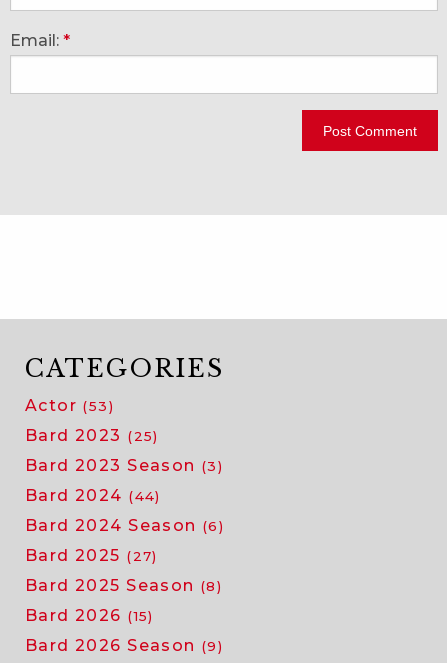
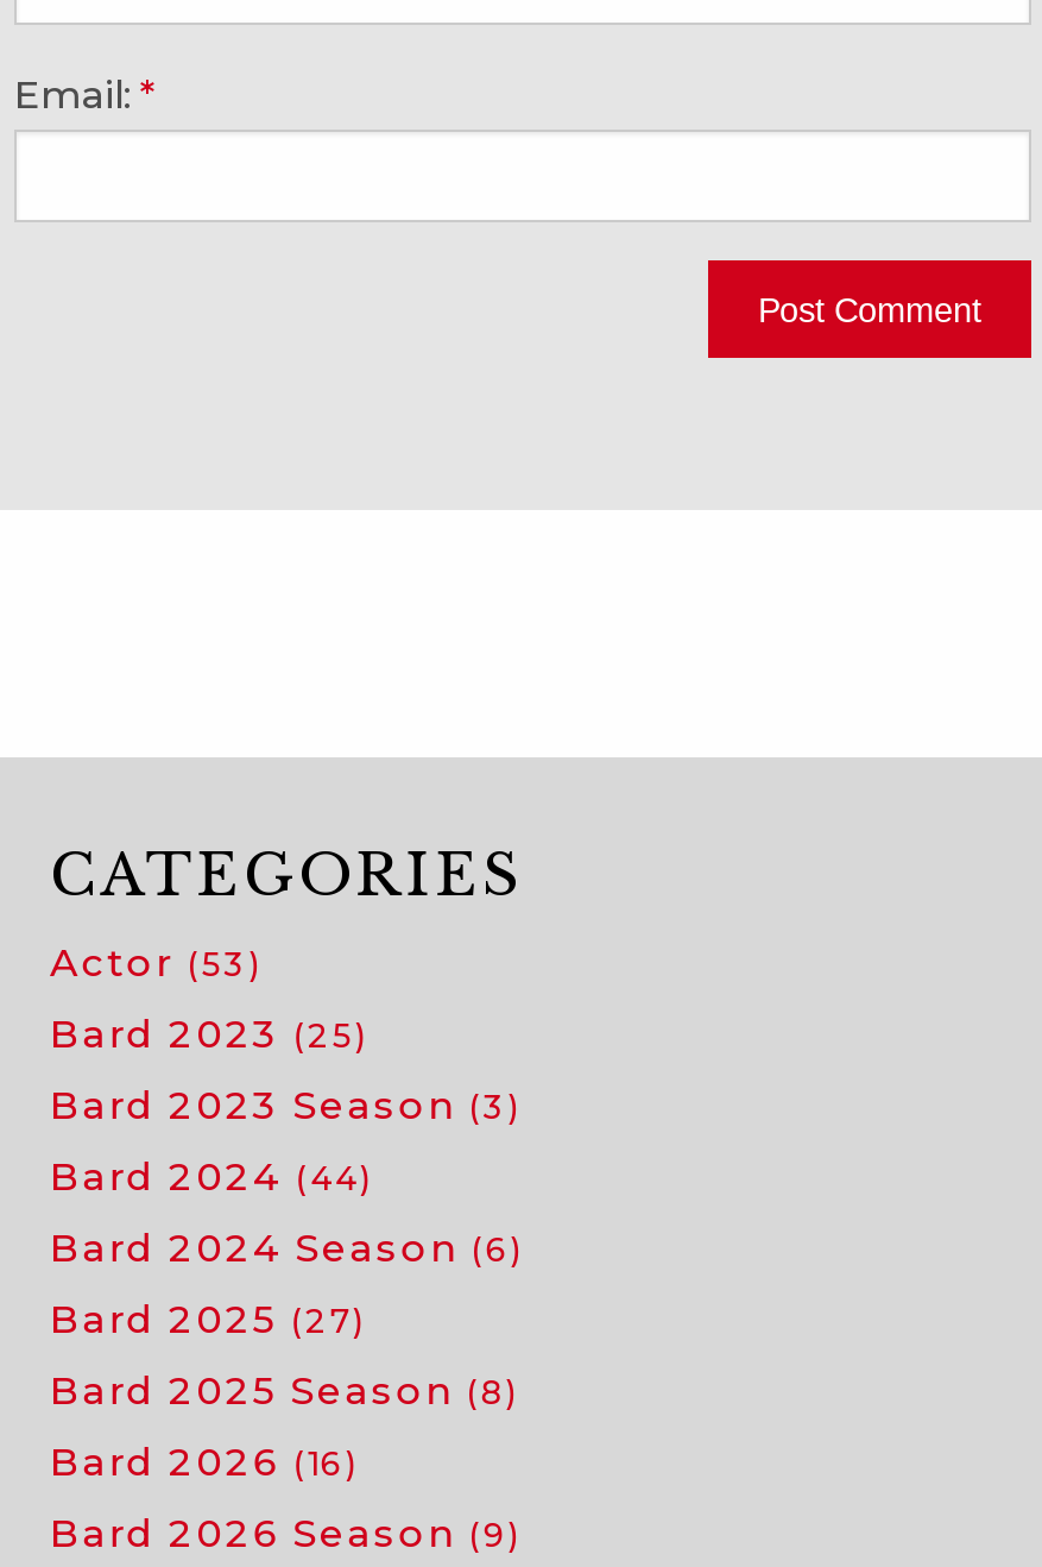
- Bard 2026 (15)
+ Bard 2026 (16)
